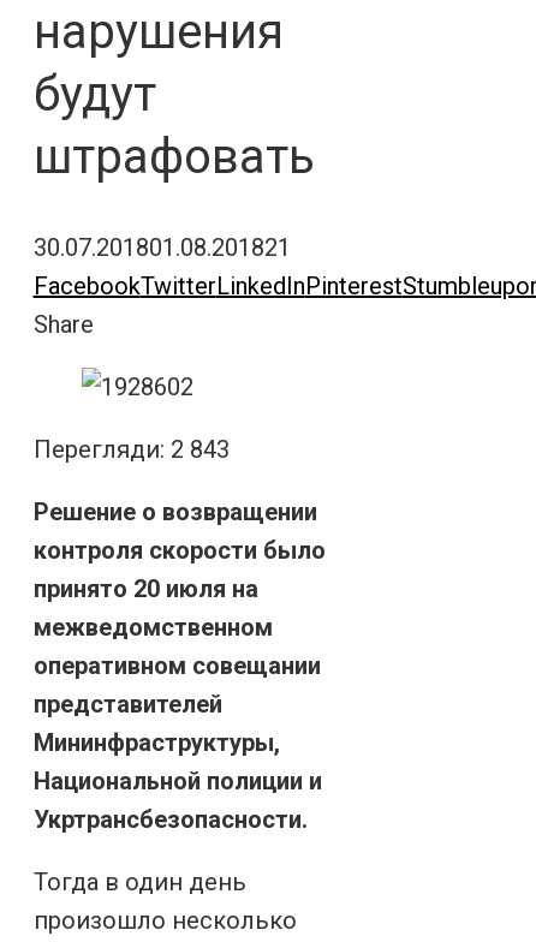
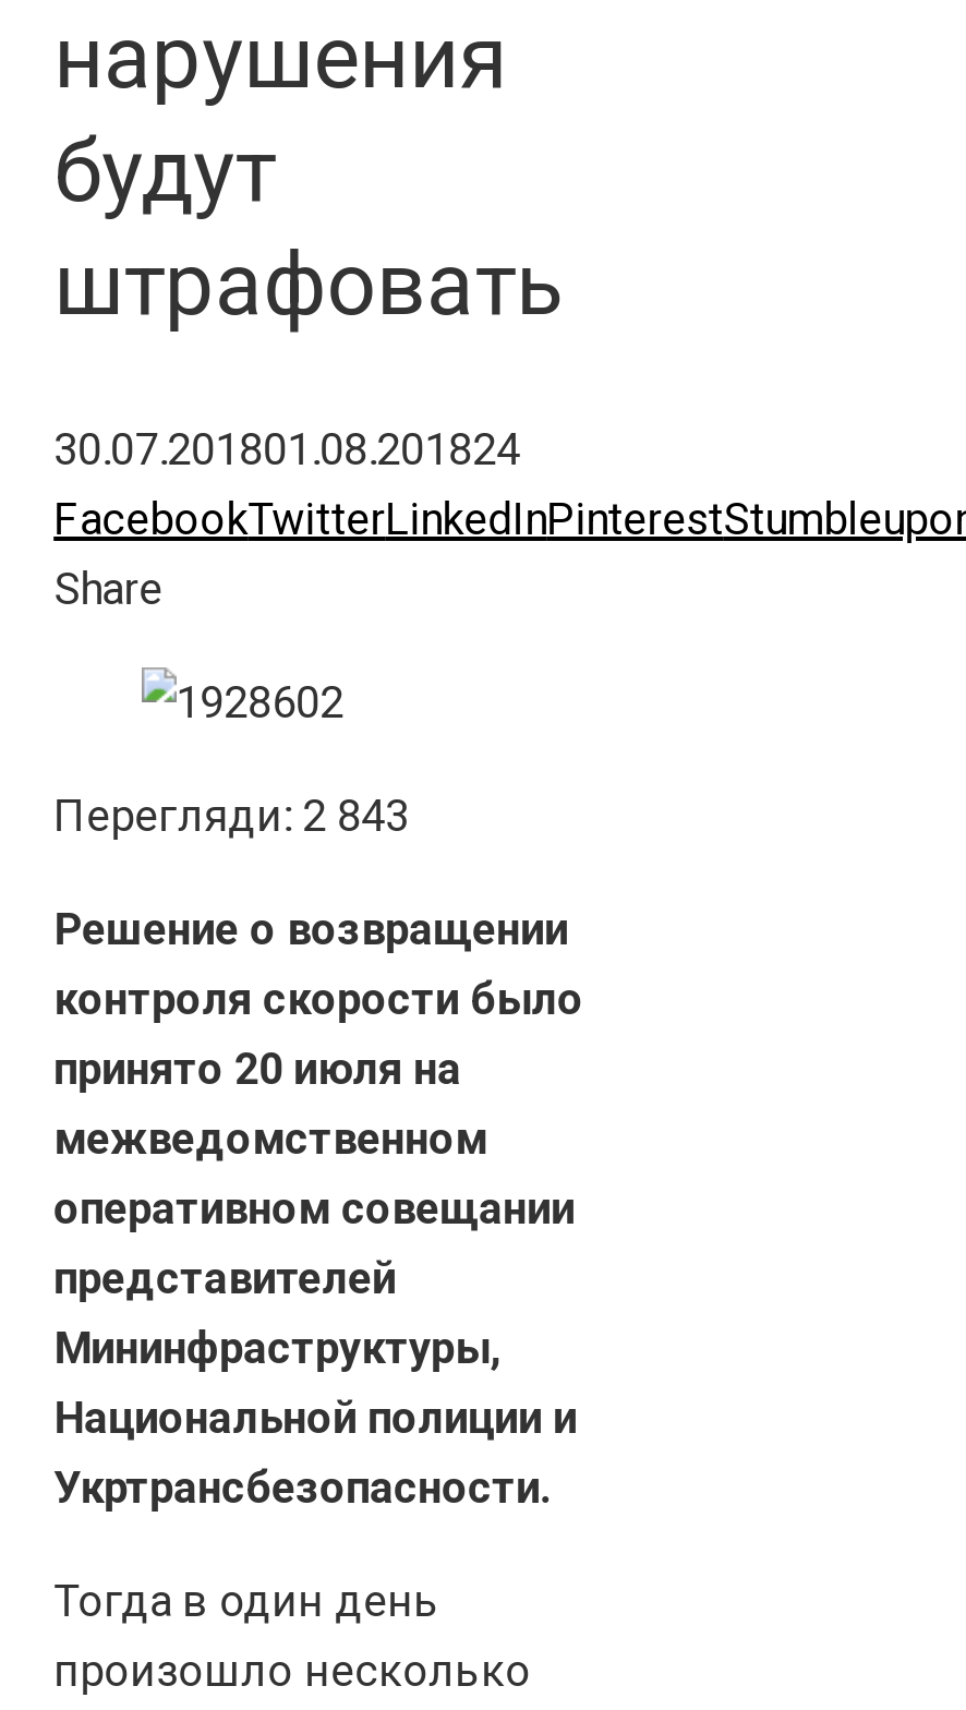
- 30.07.201801.08.201821
+ 30.07.201801.08.201824
